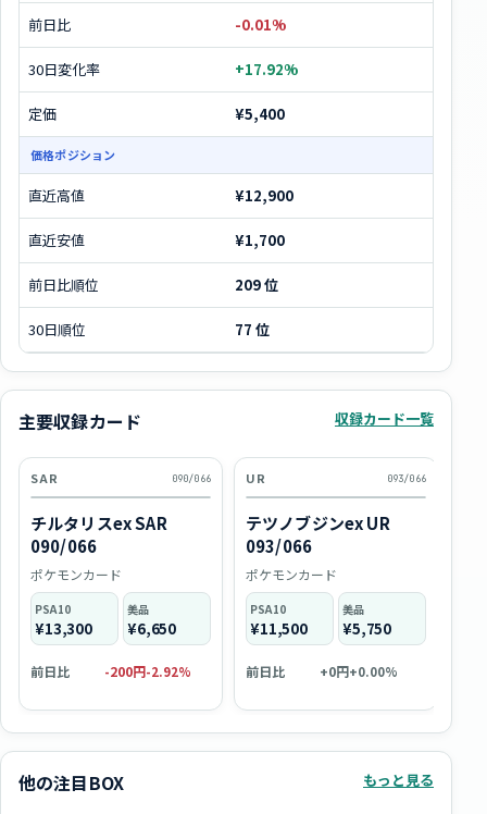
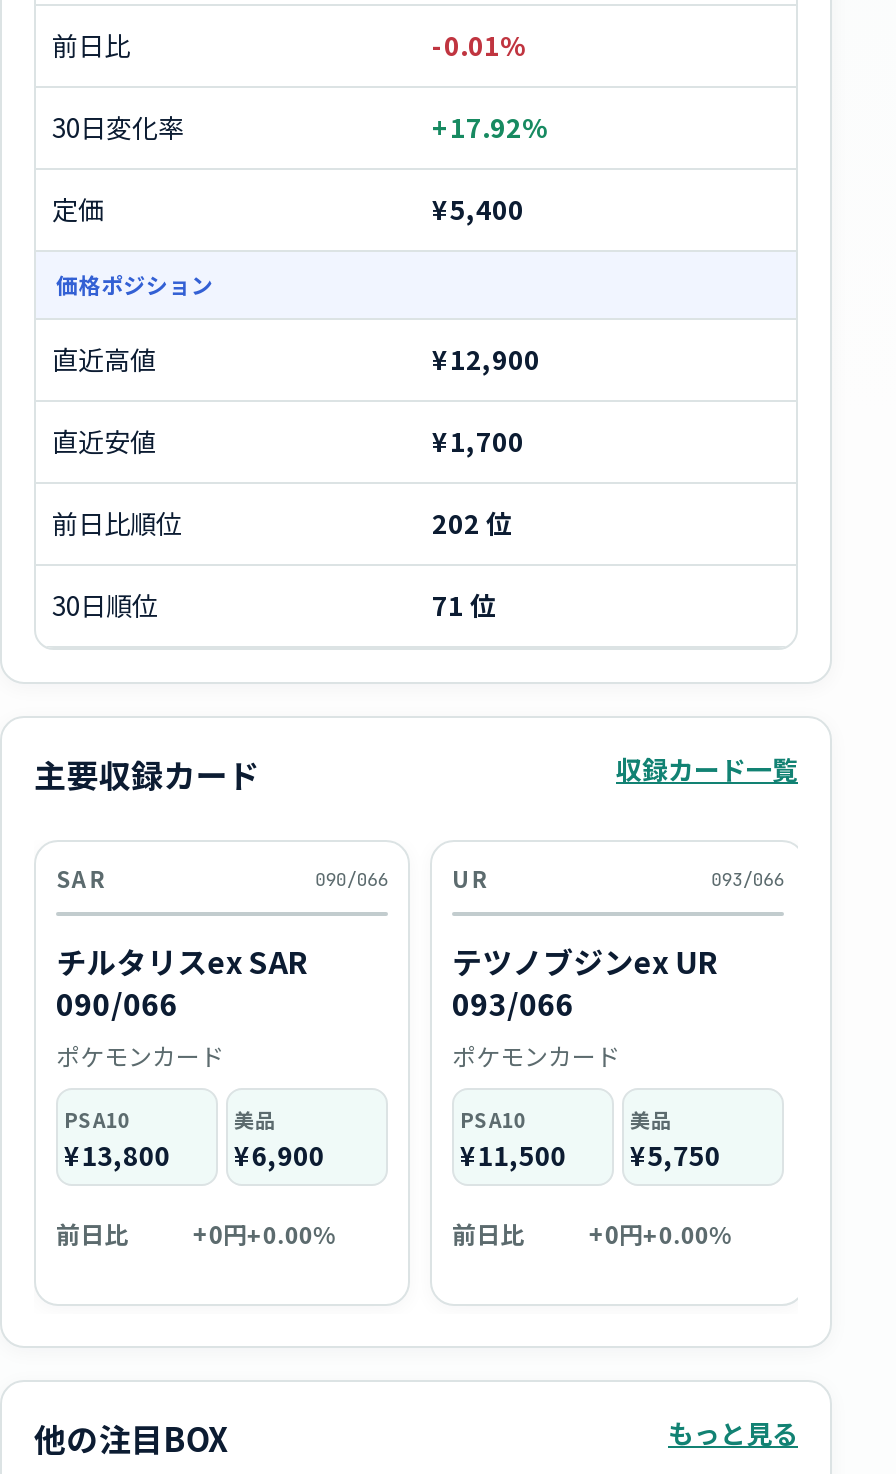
- 209 位
+ 202 位

- 77 位
+ 71 位

- ¥13,300
+ ¥13,800

- ¥6,650
+ ¥6,900

- 前日比 -200円-2.92%
+ 前日比 +0円+0.00%
